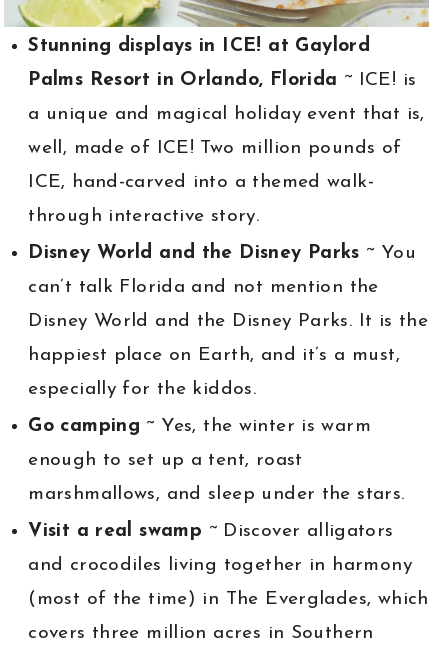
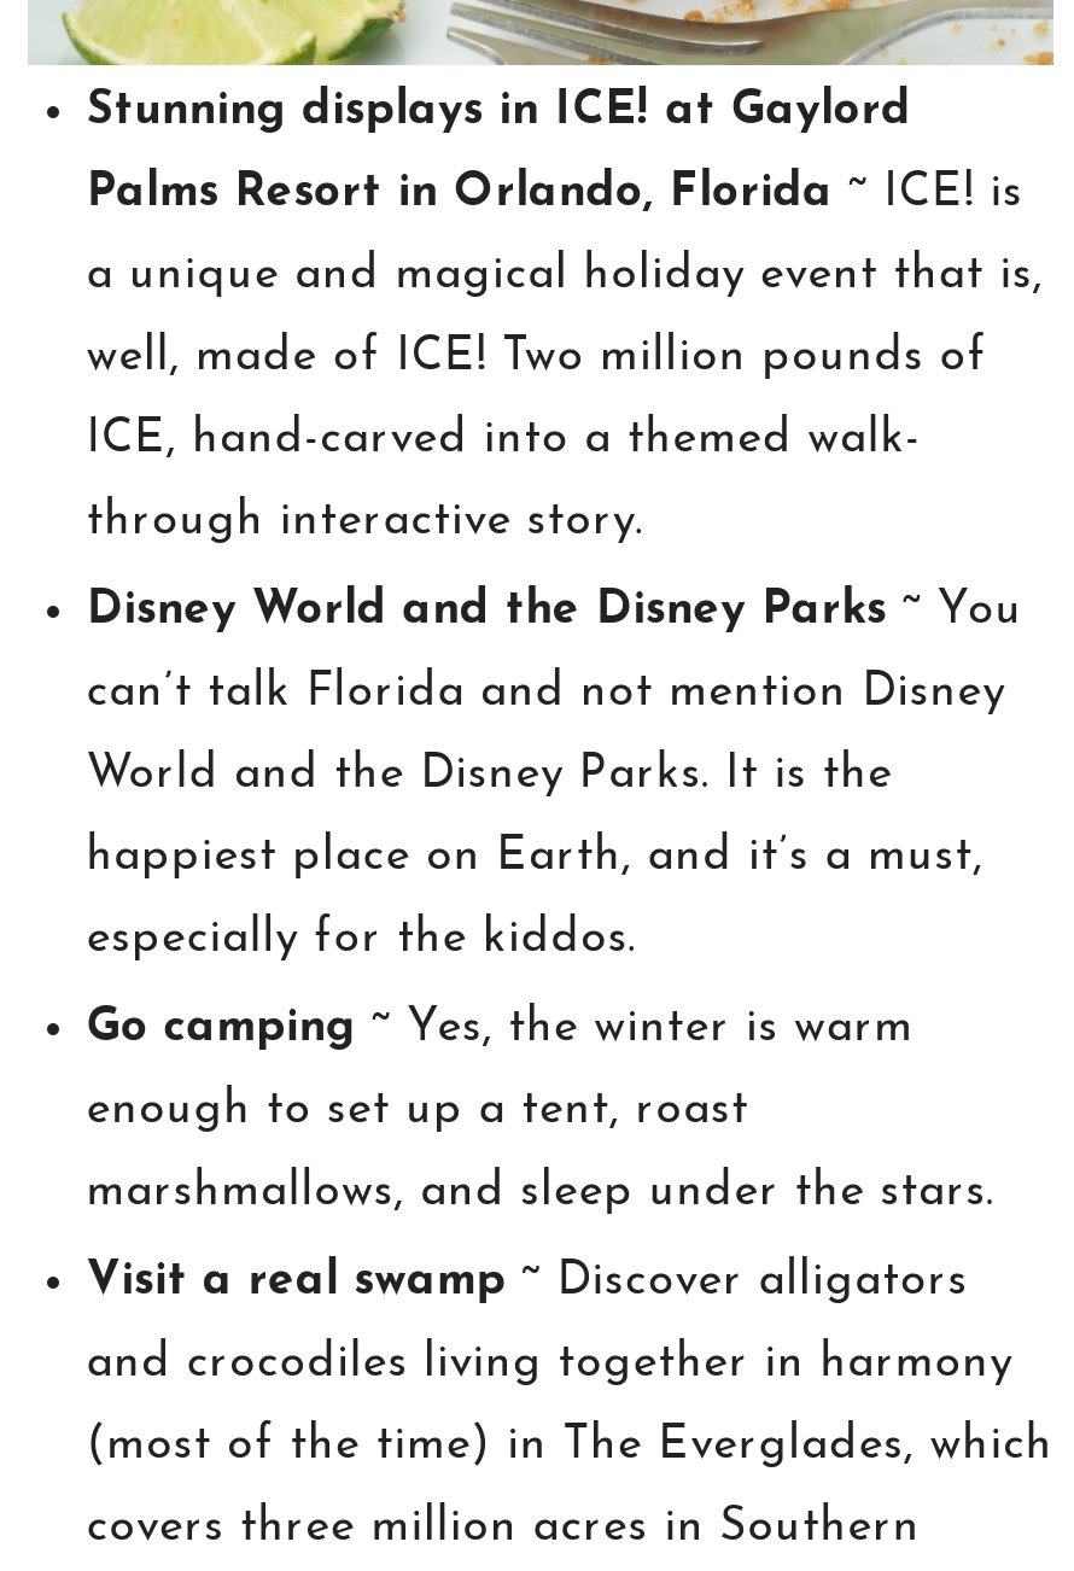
- can’t talk Florida and not mention the
+ can’t talk Florida and not mention Disney

- Disney World and the Disney Parks. It is the
+ World and the Disney Parks. It is the
